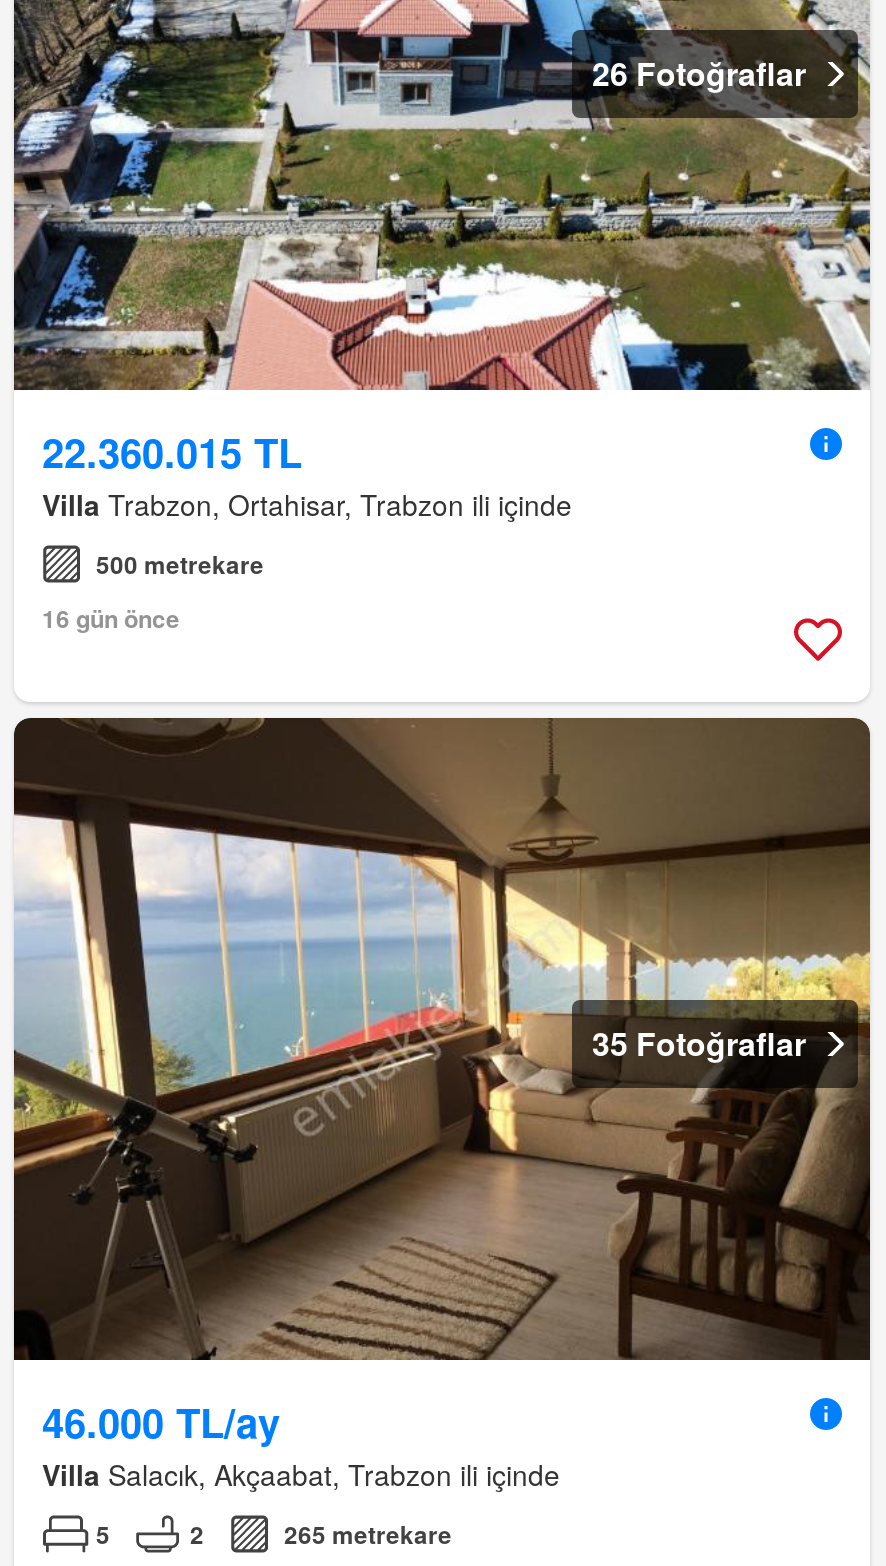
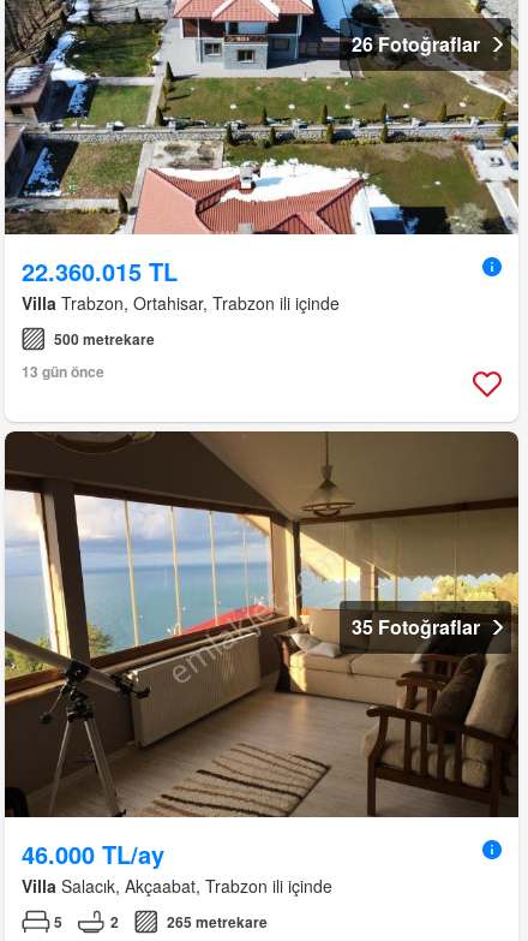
- 16 gün önce
+ 13 gün önce
